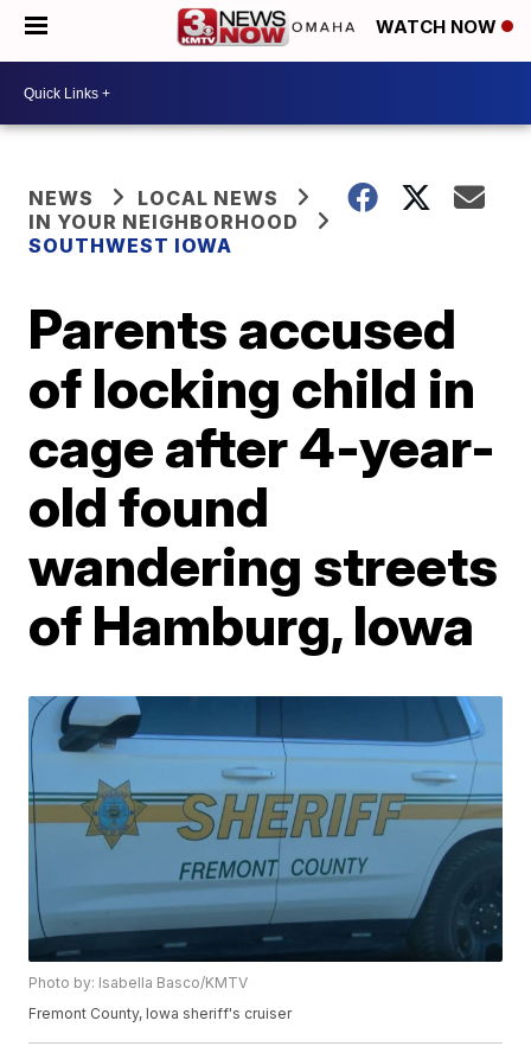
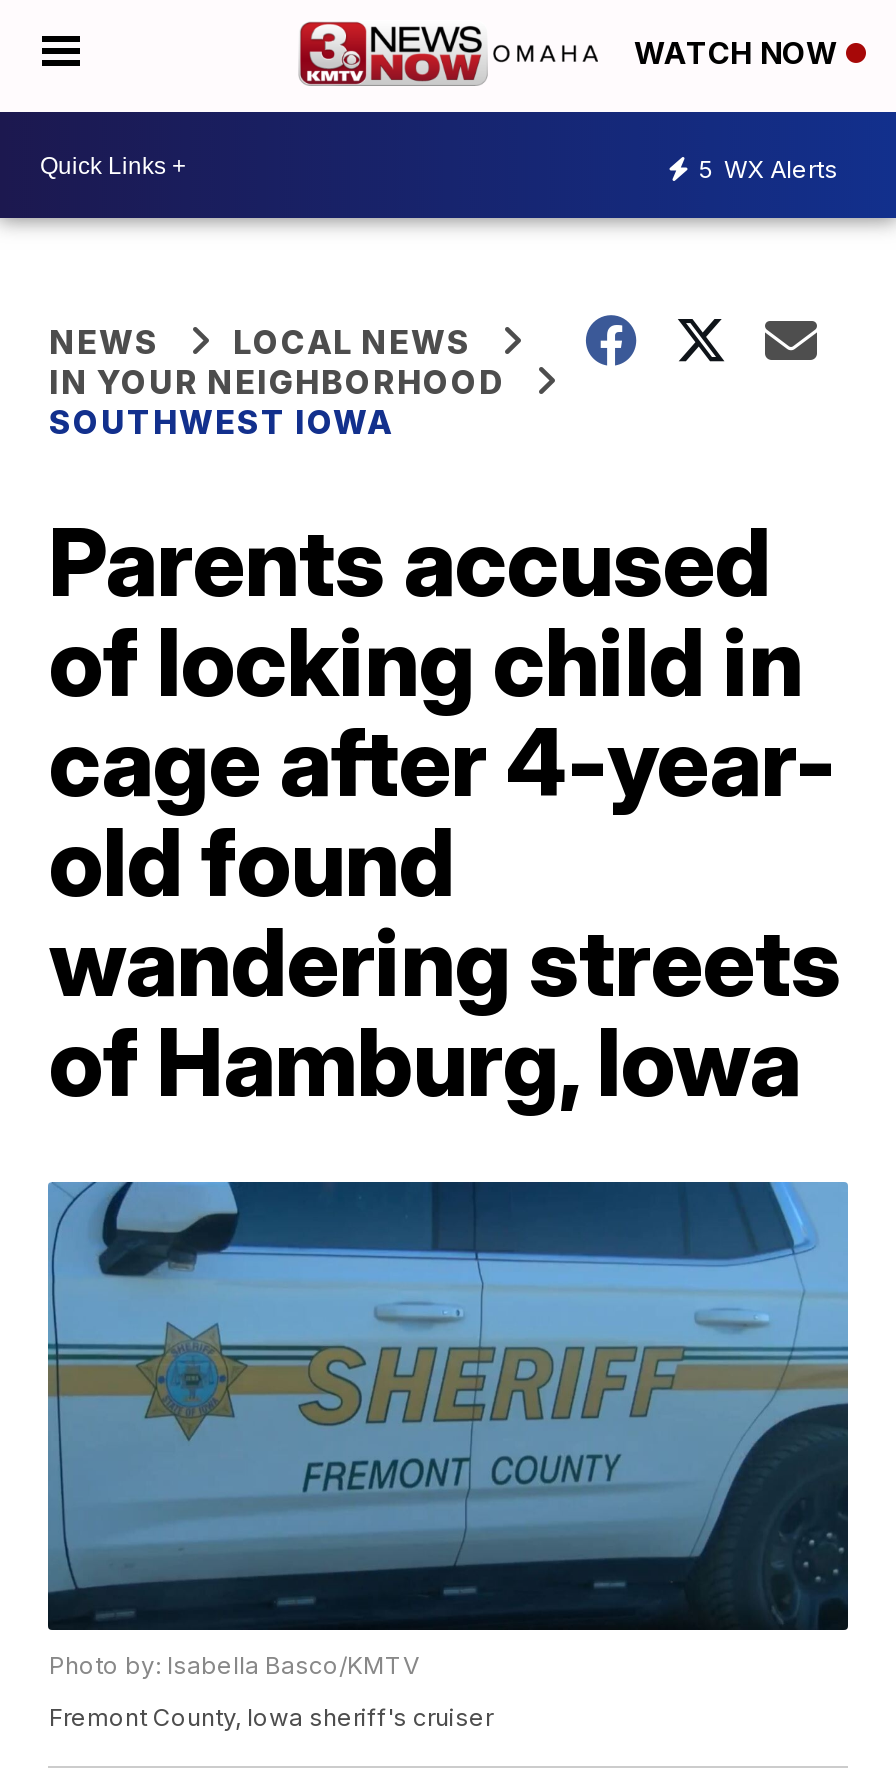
+ 5 WX Alerts
